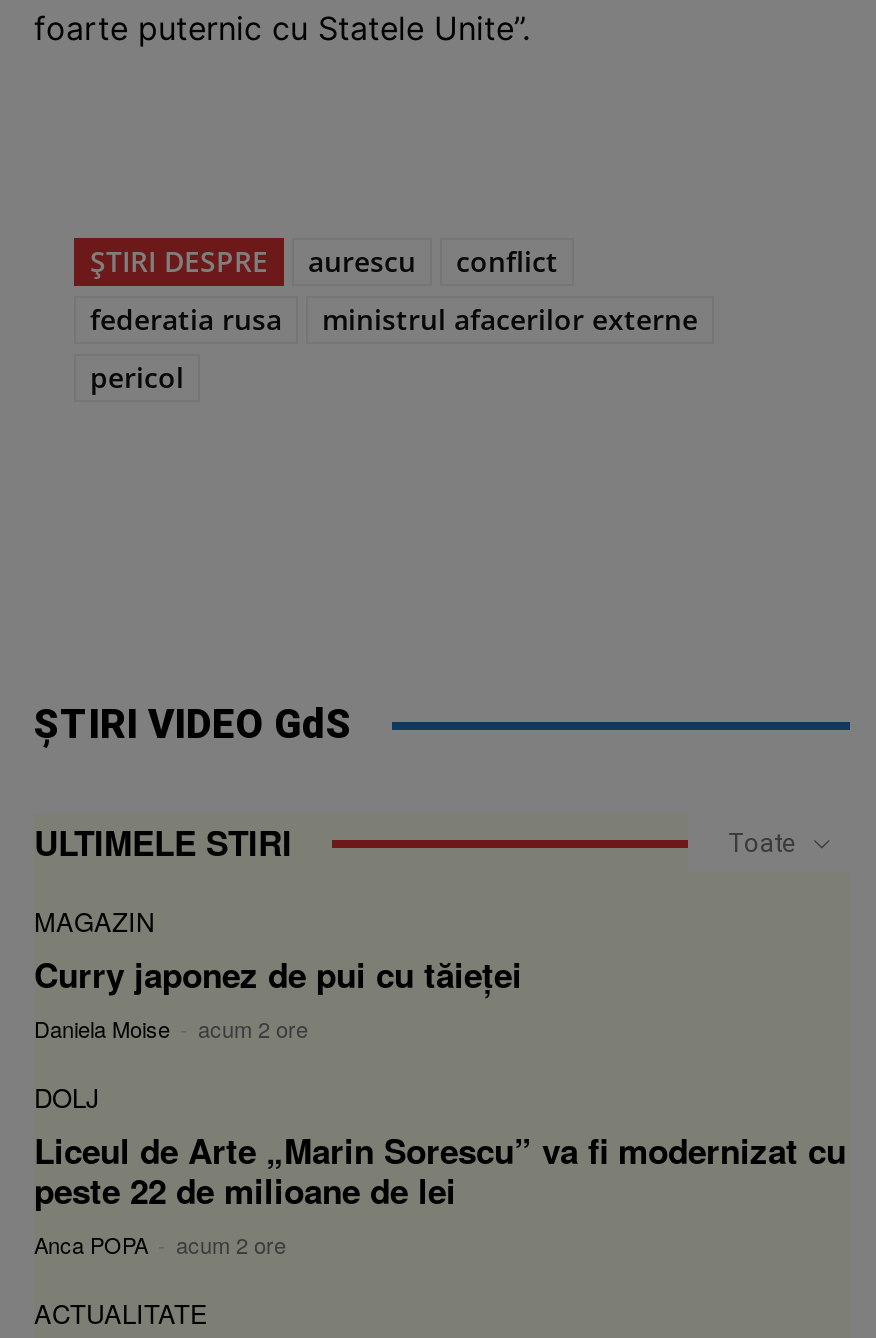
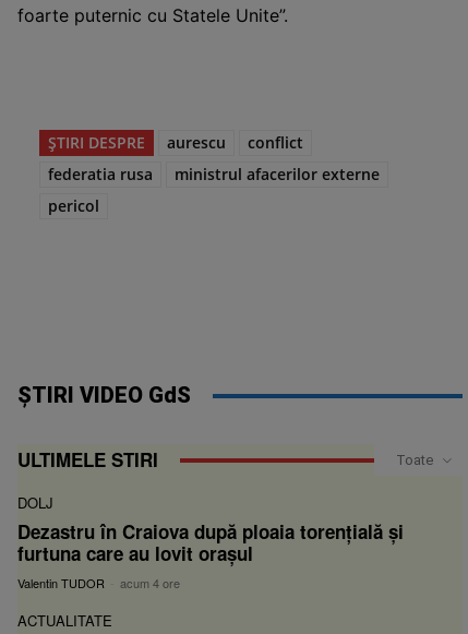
- MAGAZIN
- Curry japonez de pui cu tăieței
- Daniela Moise - acum 2 ore

- Liceul de Arte „Marin Sorescu” va fi modernizat cu
- peste 22 de milioane de lei
- Anca POPA - acum 2 ore
+ Dezastru în Craiova după ploaia torențială și
+ furtuna care au lovit orașul
+ Valentin TUDOR - acum 4 ore
